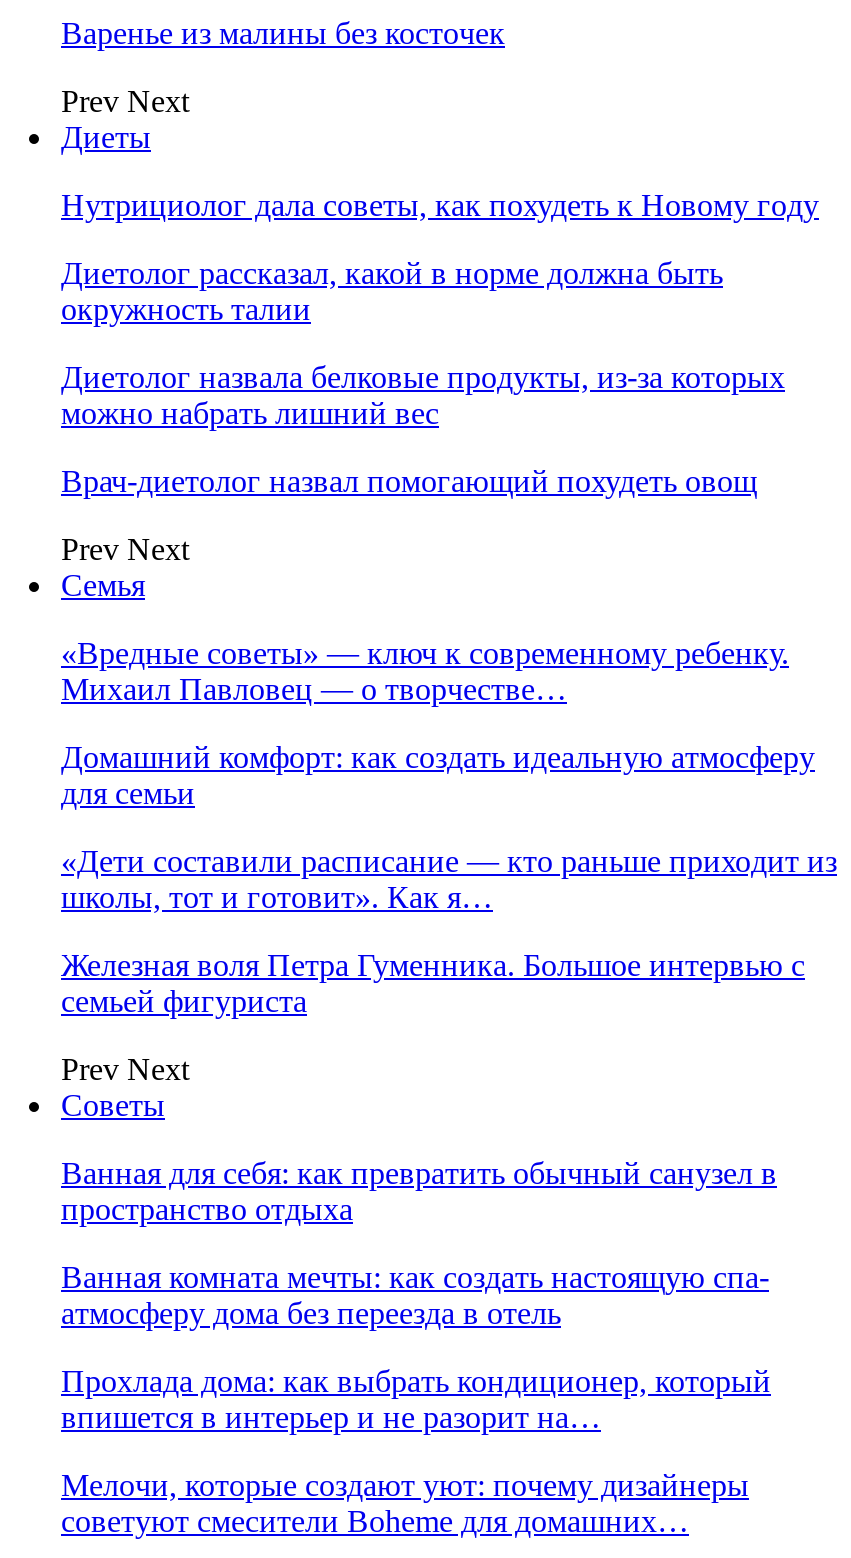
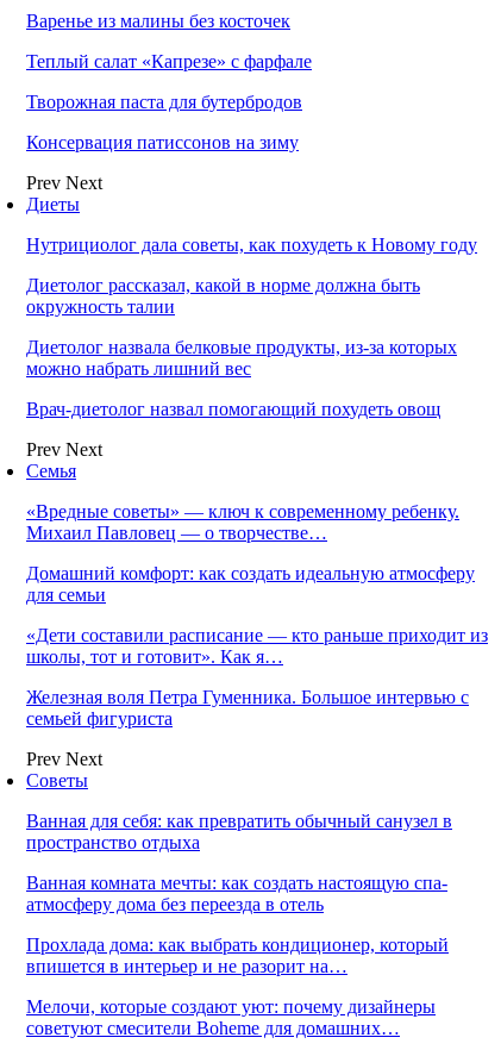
+ Теплый салат «Капрезе» с фарфале
+ Творожная паста для бутербродов
+ Консервация патиссонов на зиму
